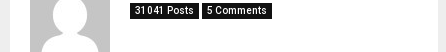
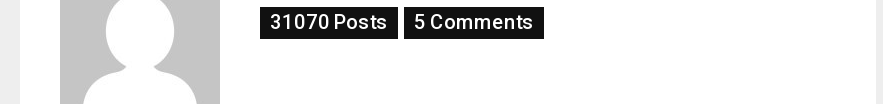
- 31041 Posts 5 Comments
+ 31070 Posts 5 Comments
